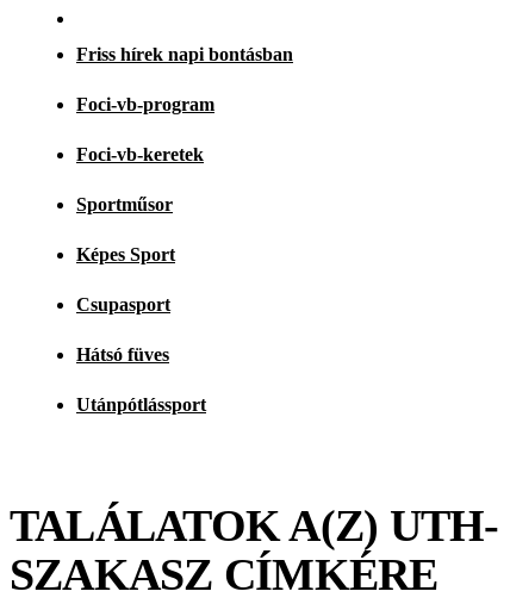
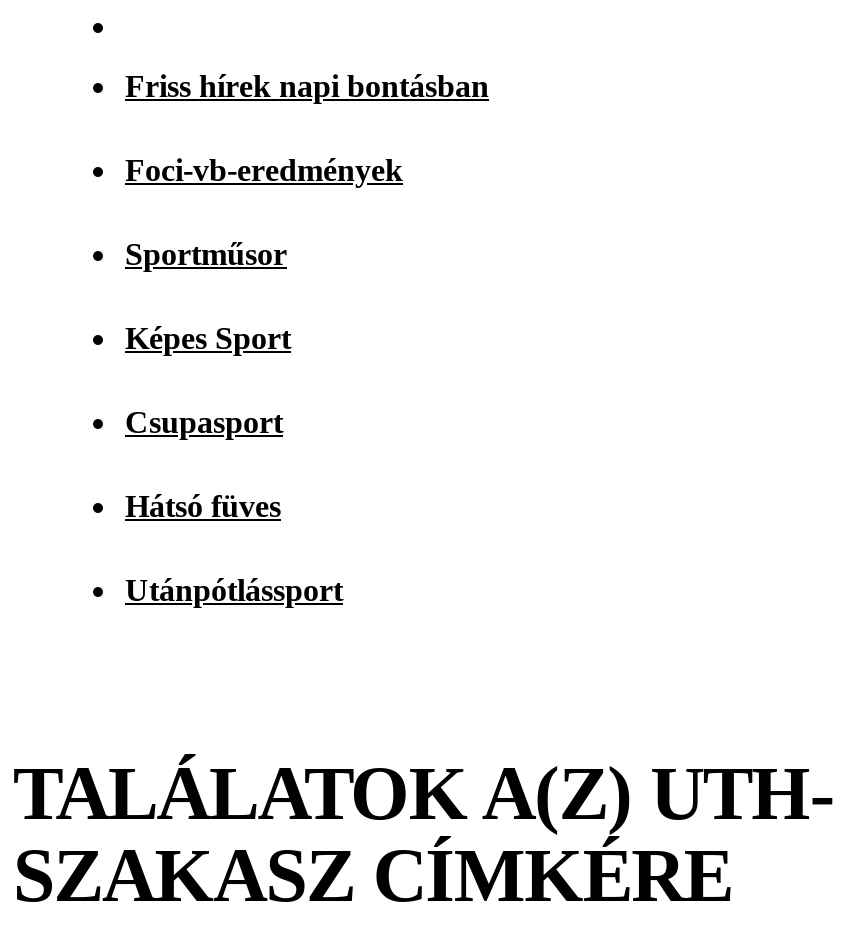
- Foci-vb-program
- Foci-vb-keretek
+ Foci-vb-eredmények
